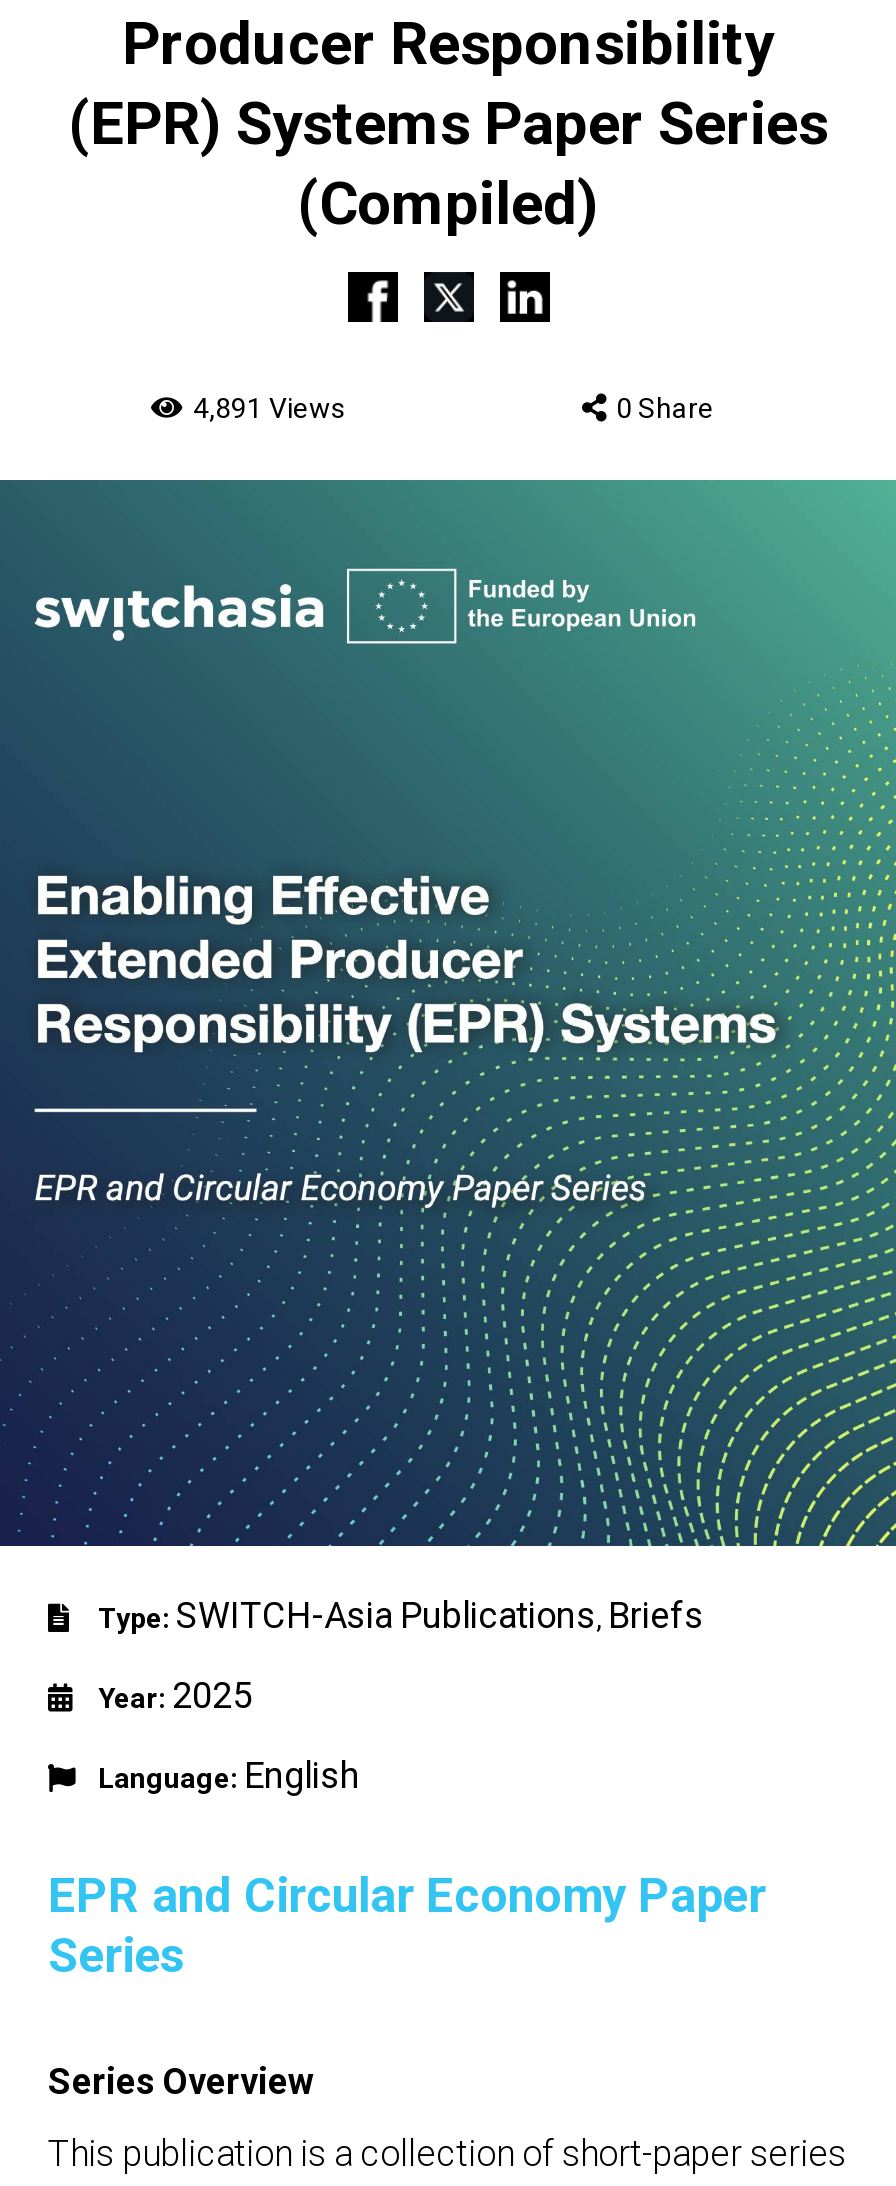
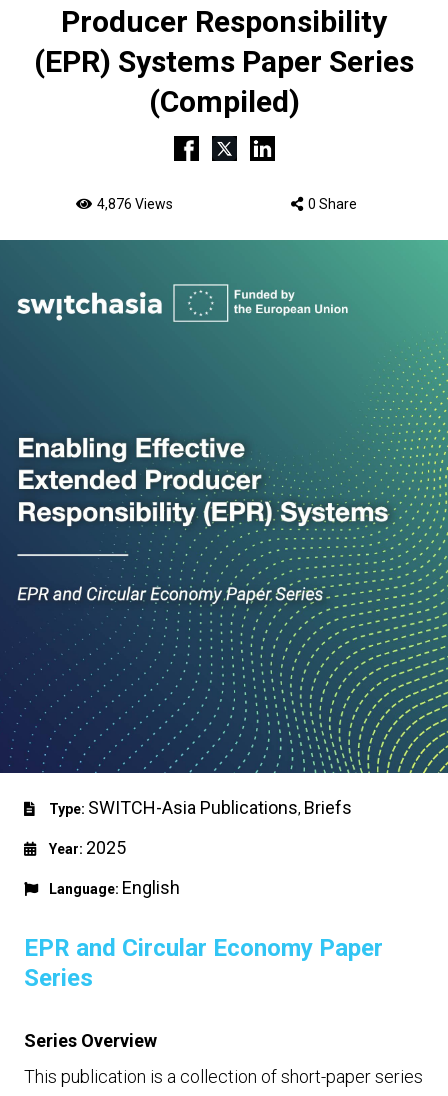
- 4,891 Views
+ 4,876 Views
